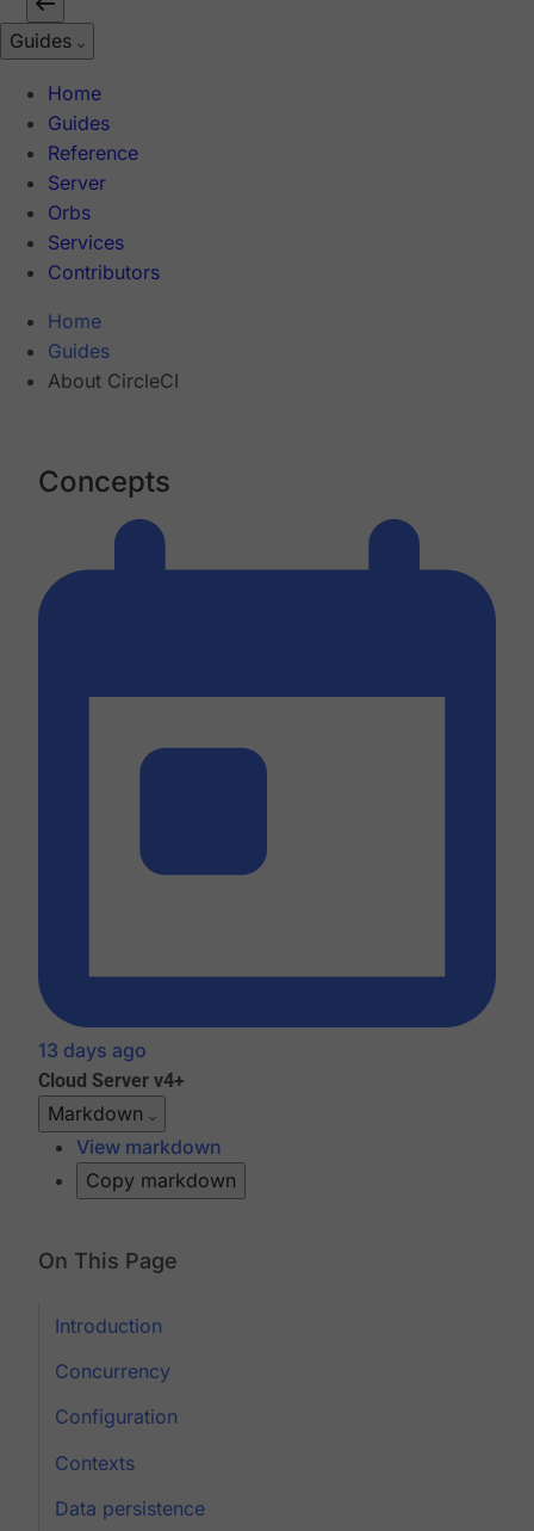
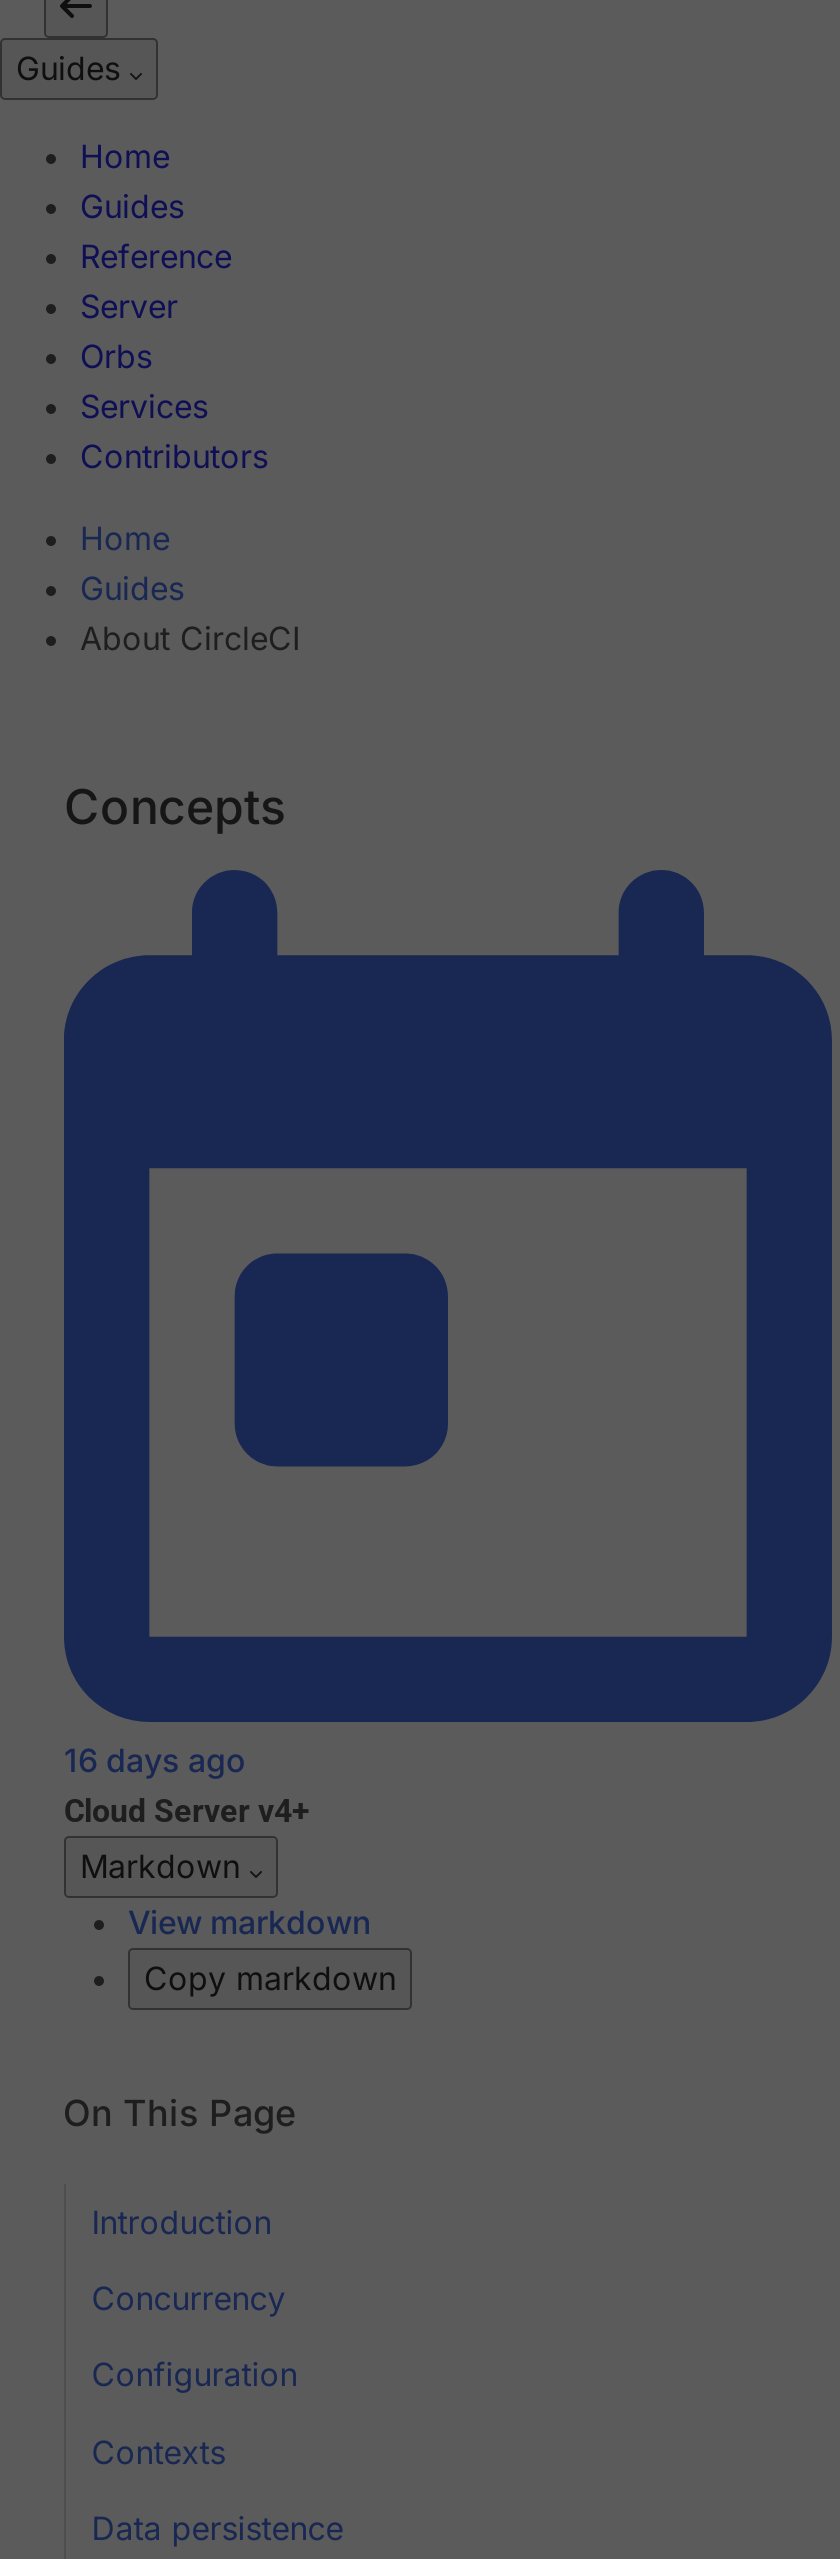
- 13 days ago
+ 16 days ago
